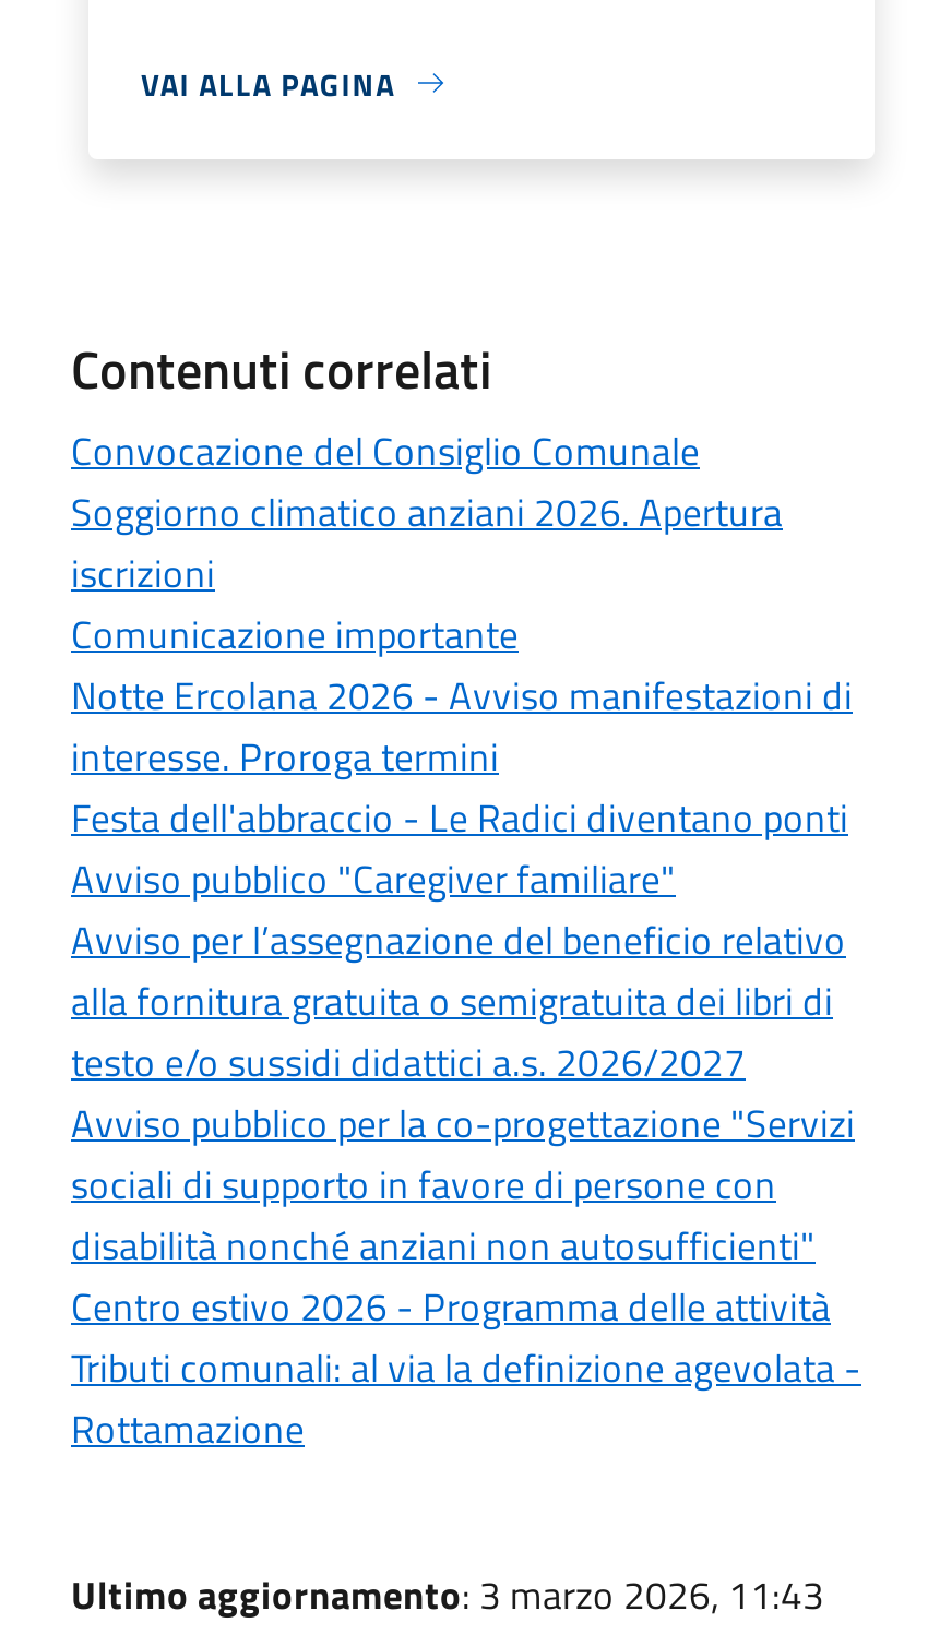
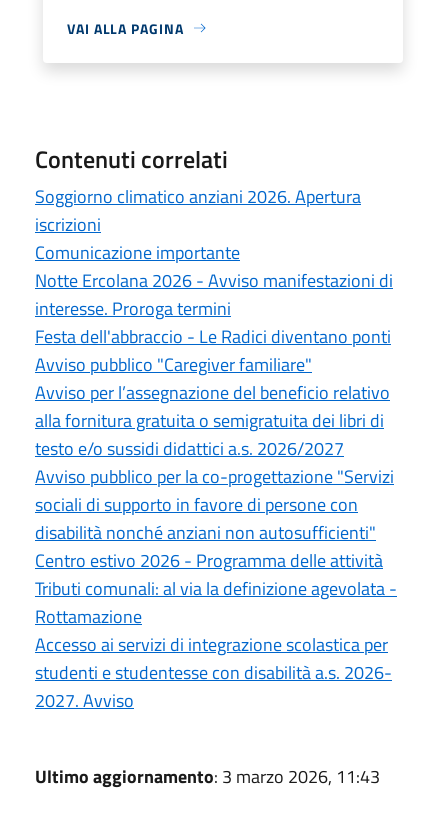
- Convocazione del Consiglio Comunale

moved up: Soggiorno climatico anziani 2026. Apertura | iscrizioni | Comunicazione importante | ... | Tributi comunali: al via la definizione agevolata - | Rottamazione

+ Accesso ai servizi di integrazione scolastica per
+ studenti e studentesse con disabilità a.s. 2026-
+ 2027. Avviso
